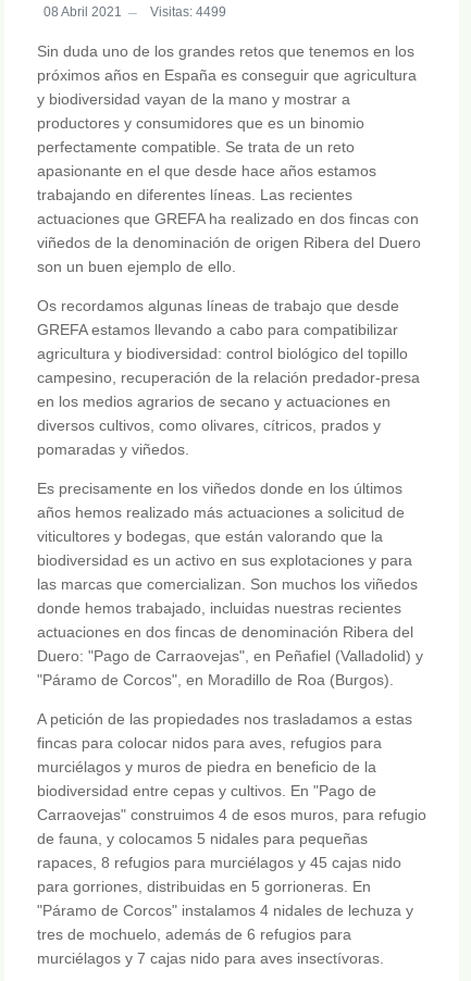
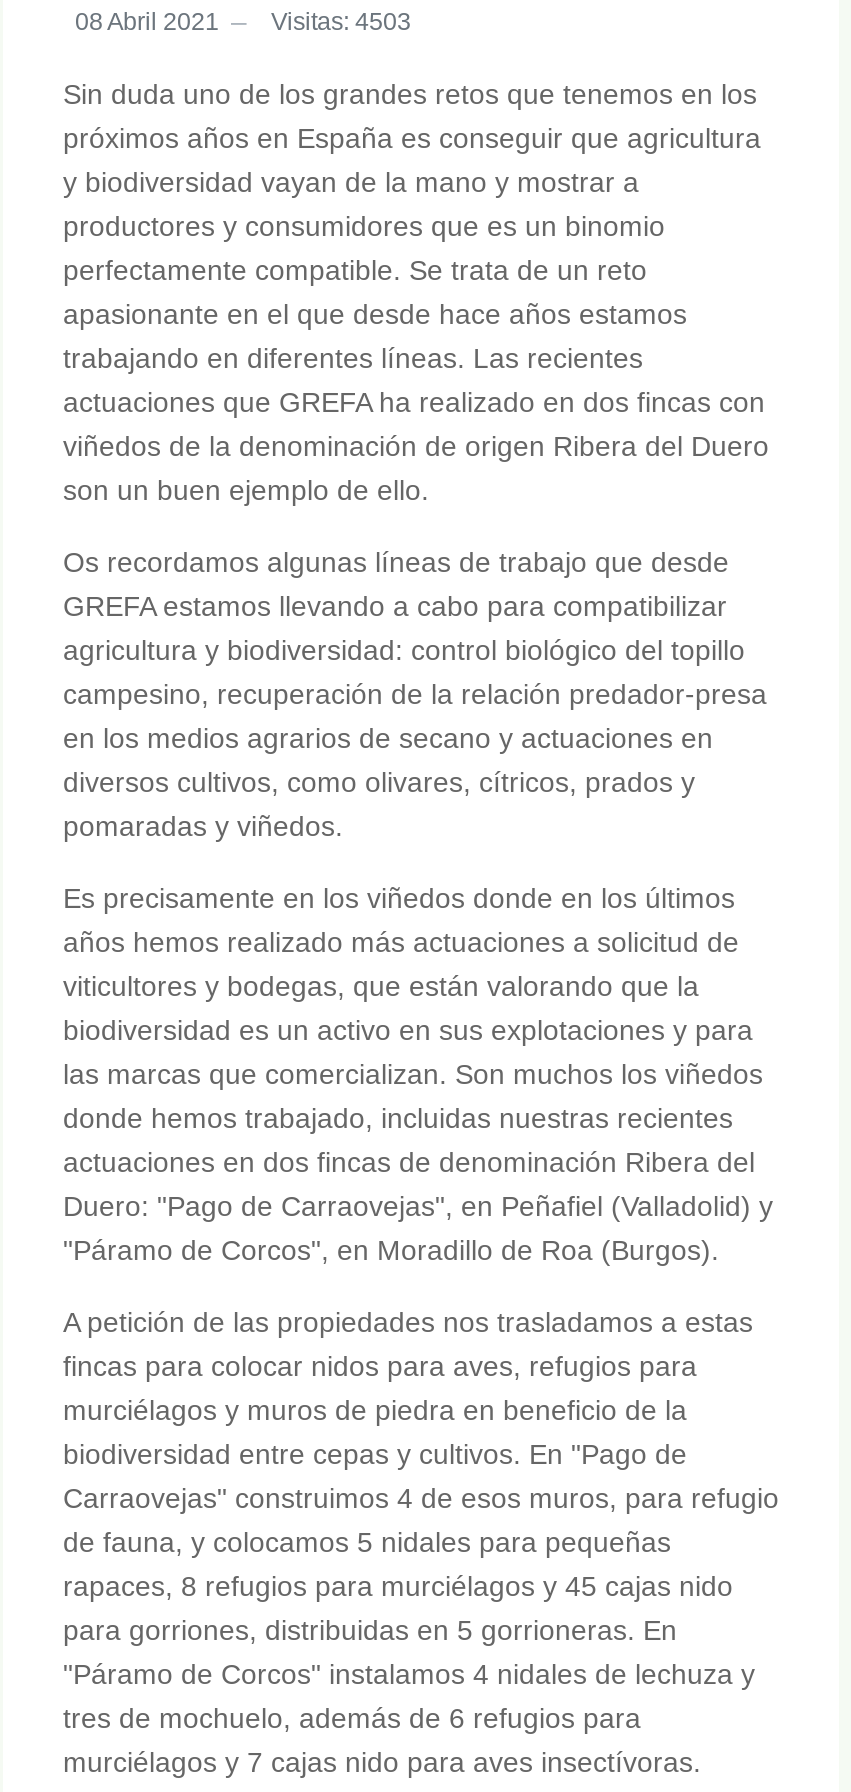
- 08 Abril 2021 Visitas: 4499
+ 08 Abril 2021 Visitas: 4503
